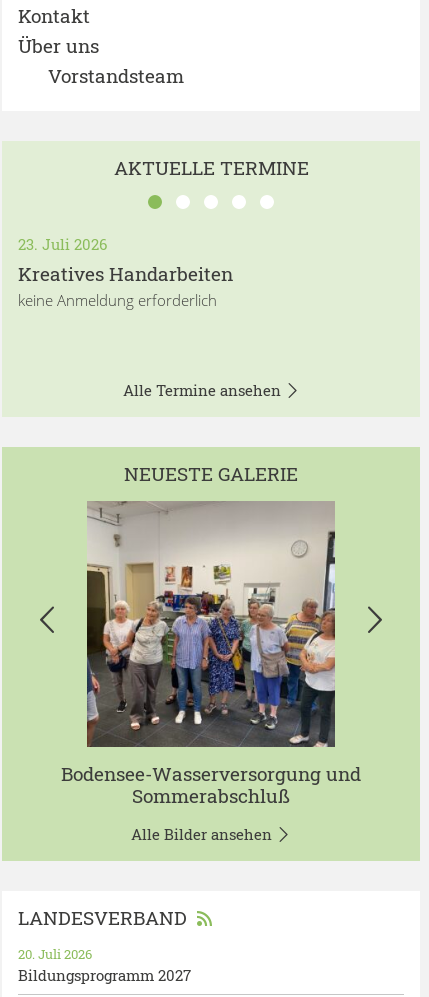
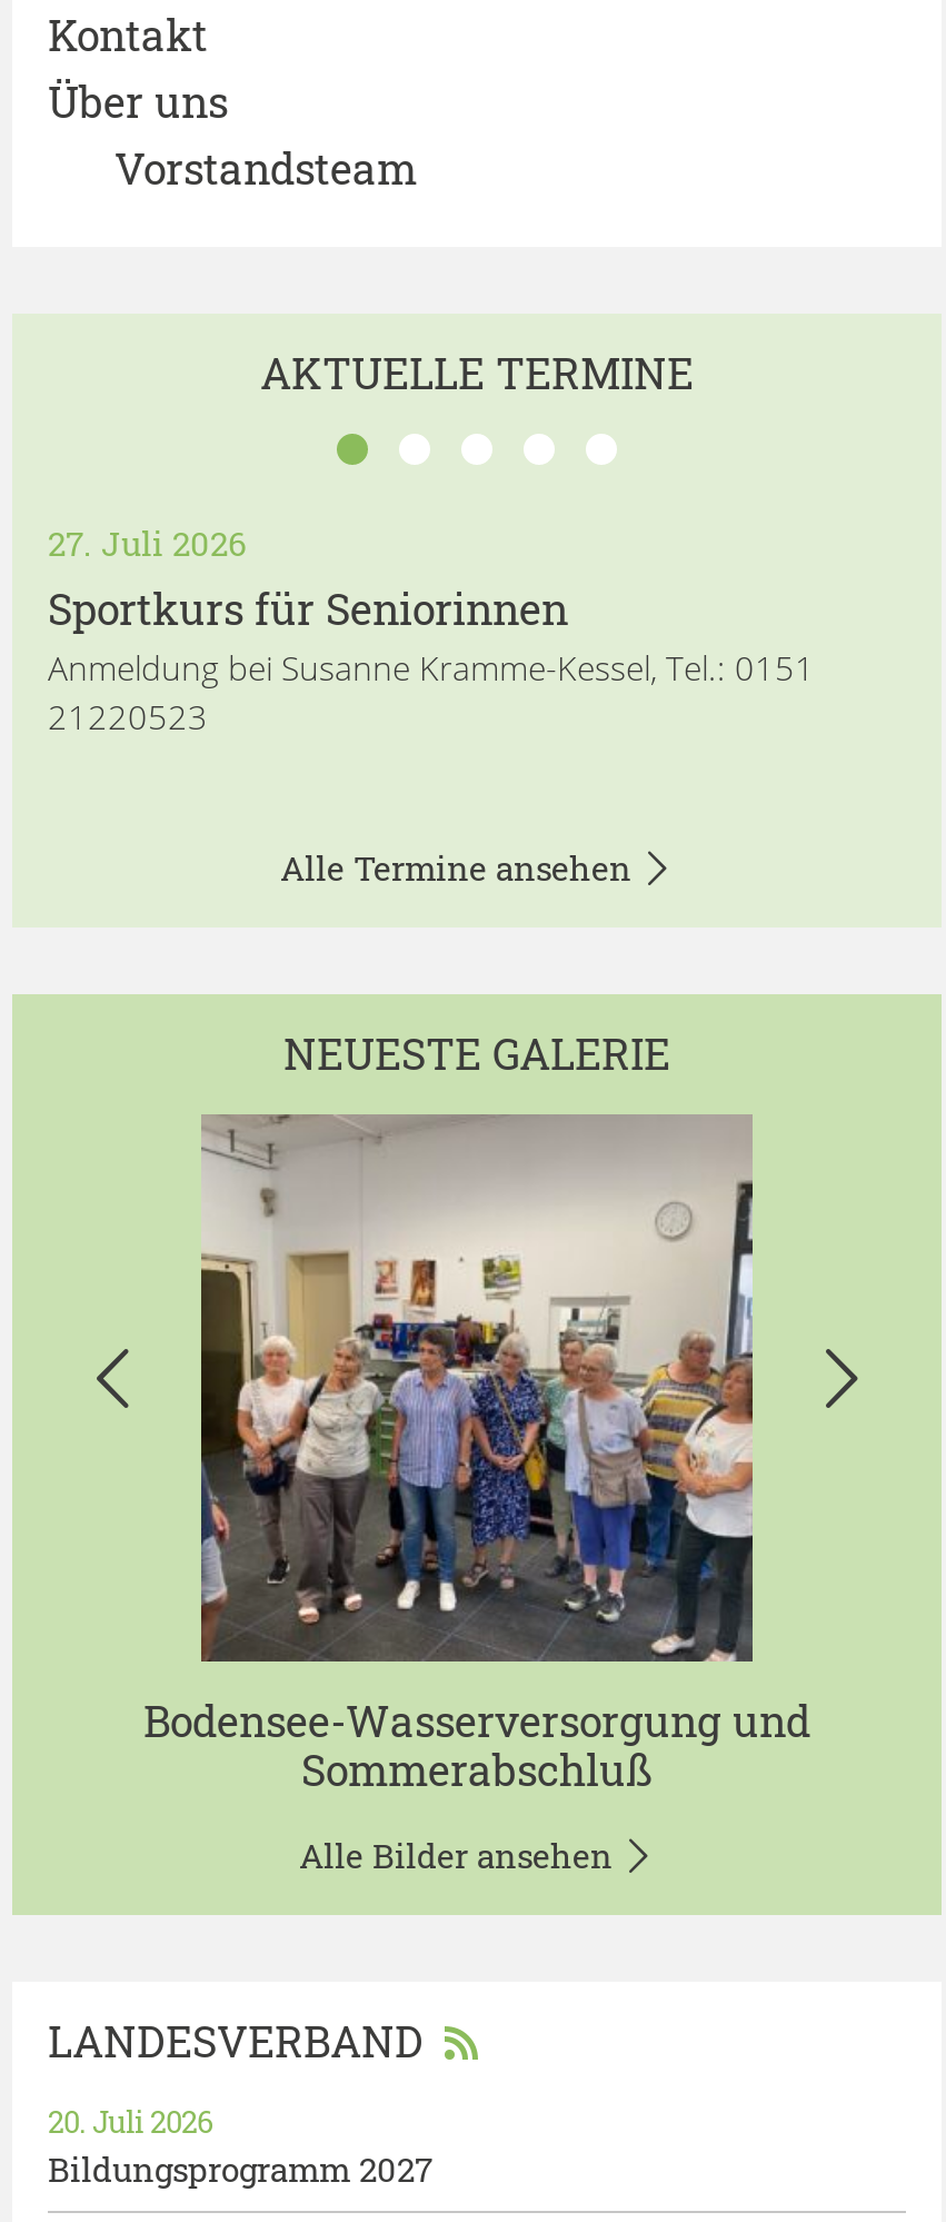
- 23. Juli 2026
- Kreatives Handarbeiten
- keine Anmeldung erforderlich
+ 27. Juli 2026
+ Sportkurs für Seniorinnen
+ Anmeldung bei Susanne Kramme-Kessel, Tel.: 0151
+ 21220523
